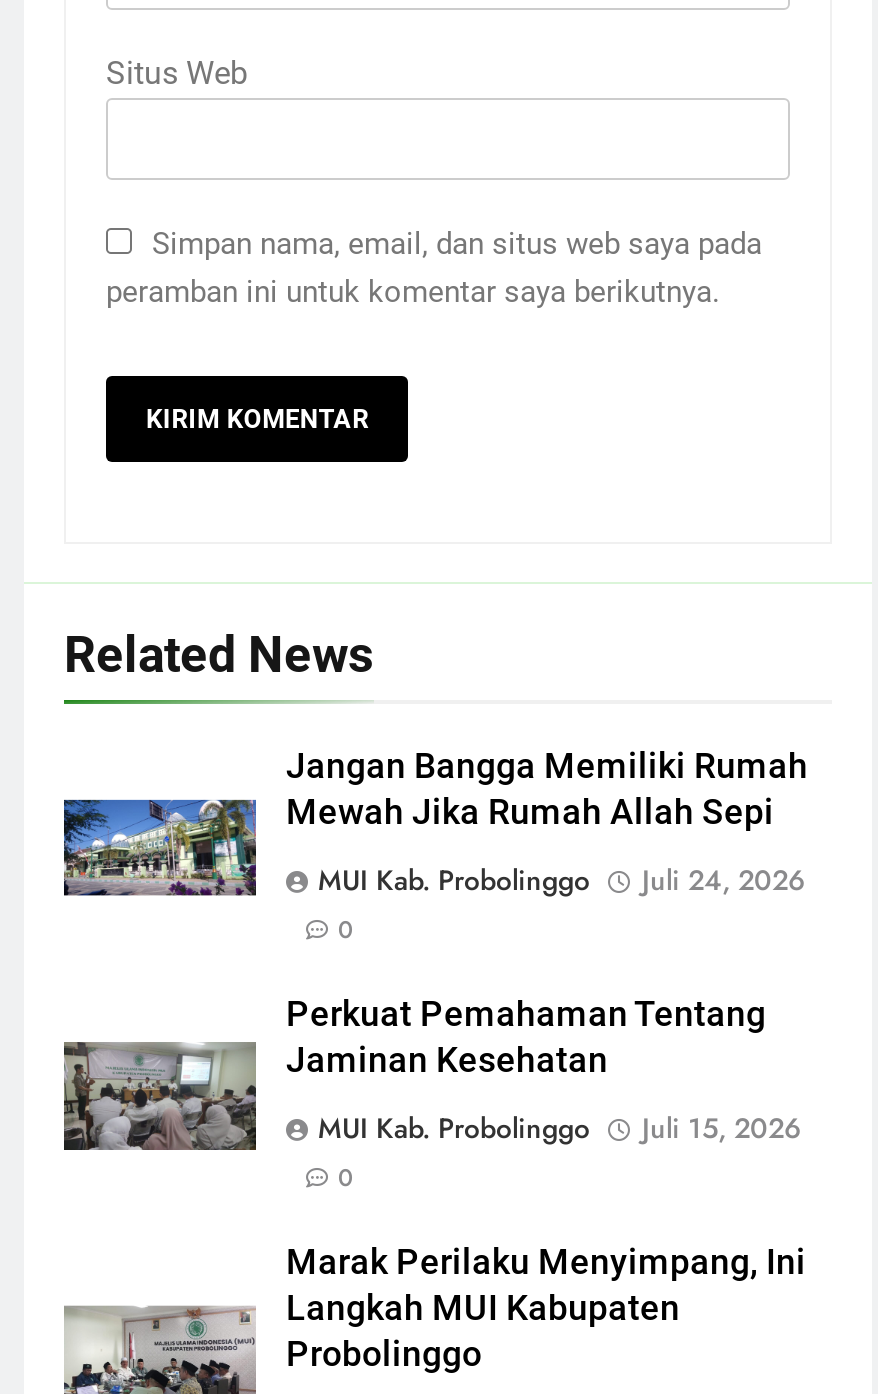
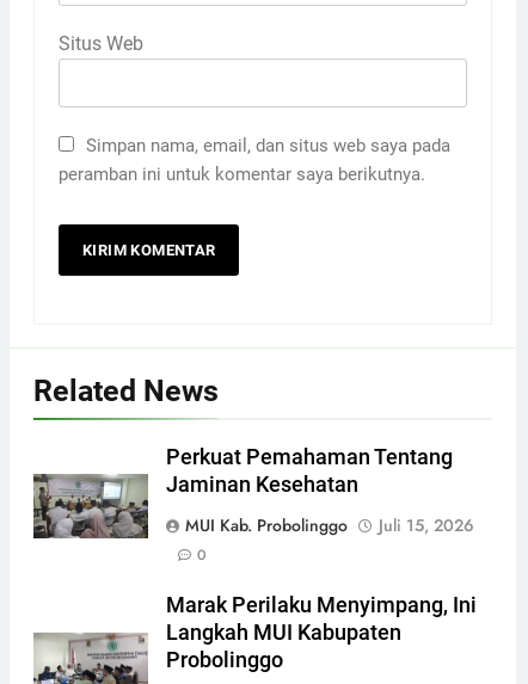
- [image]
- Jangan Bangga Memiliki Rumah
- Mewah Jika Rumah Allah Sepi
- MUI Kab. Probolinggo
- Juli 24, 2026
- 0
